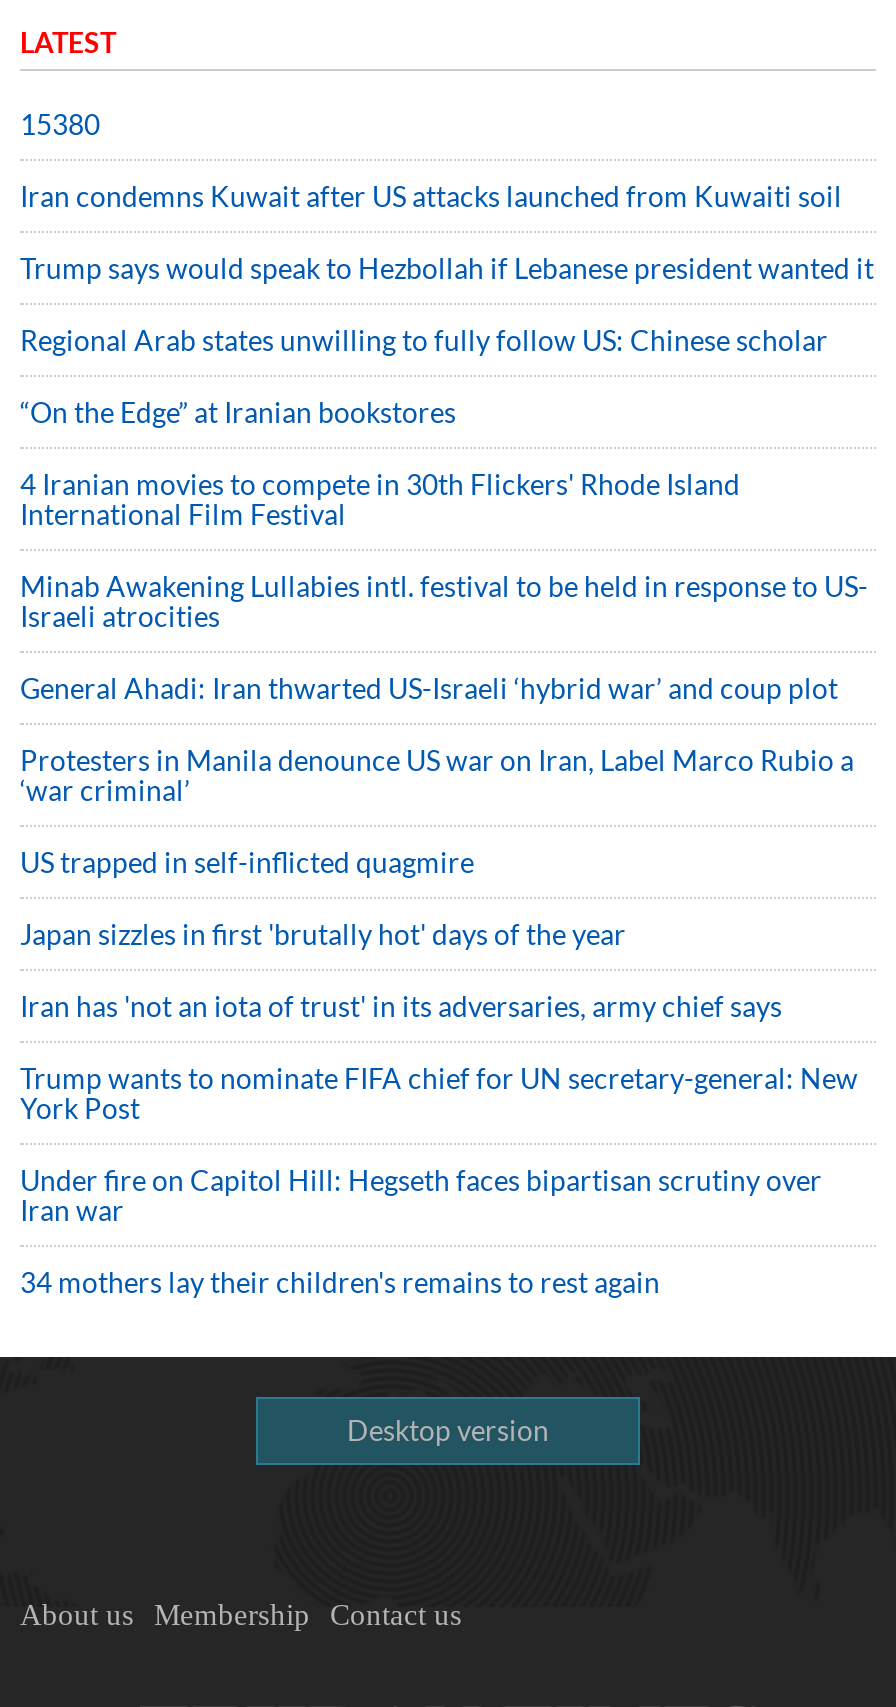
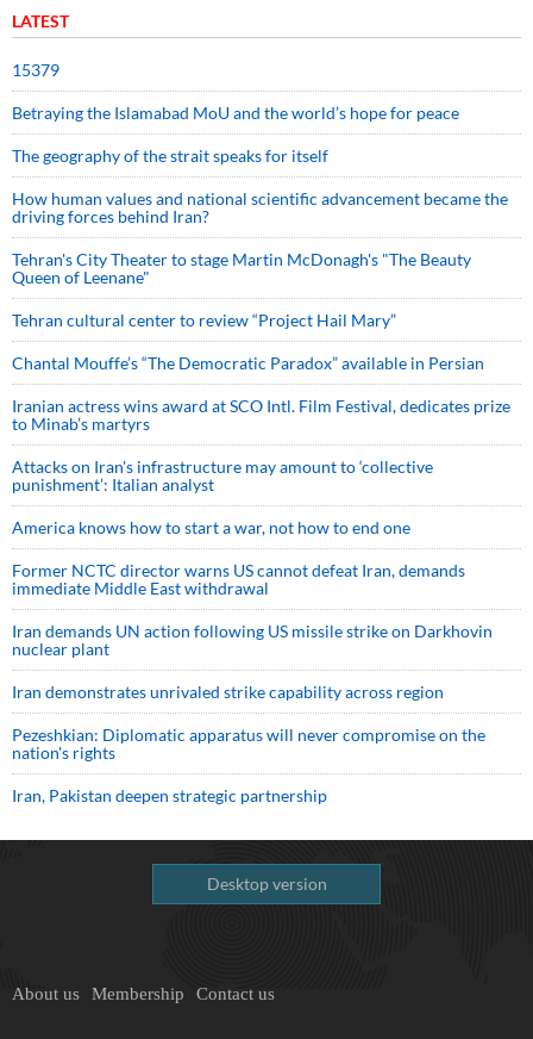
- 15380
+ 15379

- Iran condemns Kuwait after US attacks launched from Kuwaiti soil
+ Betraying the Islamabad MoU and the world’s hope for peace

- Trump says would speak to Hezbollah if Lebanese president wanted it
+ The geography of the strait speaks for itself

- Regional Arab states unwilling to fully follow US: Chinese scholar
+ How human values and national scientific advancement became the
+ driving forces behind Iran?

- “On the Edge” at Iranian bookstores
+ Tehran's City Theater to stage Martin McDonagh's "The Beauty
+ Queen of Leenane"

- 4 Iranian movies to compete in 30th Flickers' Rhode Island
- International Film Festival
+ Tehran cultural center to review “Project Hail Mary”

- Minab Awakening Lullabies intl. festival to be held in response to US-
- Israeli atrocities
+ Chantal Mouffe’s “The Democratic Paradox” available in Persian

- General Ahadi: Iran thwarted US-Israeli ‘hybrid war’ and coup plot
+ Iranian actress wins award at SCO Intl. Film Festival, dedicates prize
+ to Minab’s martyrs

- Protesters in Manila denounce US war on Iran, Label Marco Rubio a
- ‘war criminal’
+ Attacks on Iran's infrastructure may amount to ‘collective
+ punishment’: Italian analyst

- US trapped in self-inflicted quagmire
+ America knows how to start a war, not how to end one

- Japan sizzles in first 'brutally hot' days of the year
+ Former NCTC director warns US cannot defeat Iran, demands
+ immediate Middle East withdrawal

- Iran has 'not an iota of trust' in its adversaries, army chief says
+ Iran demands UN action following US missile strike on Darkhovin
+ nuclear plant

- Trump wants to nominate FIFA chief for UN secretary-general: New
- York Post
+ Iran demonstrates unrivaled strike capability across region

- Under fire on Capitol Hill: Hegseth faces bipartisan scrutiny over
- Iran war
+ Pezeshkian: Diplomatic apparatus will never compromise on the
+ nation's rights

- 34 mothers lay their children's remains to rest again
+ Iran, Pakistan deepen strategic partnership
